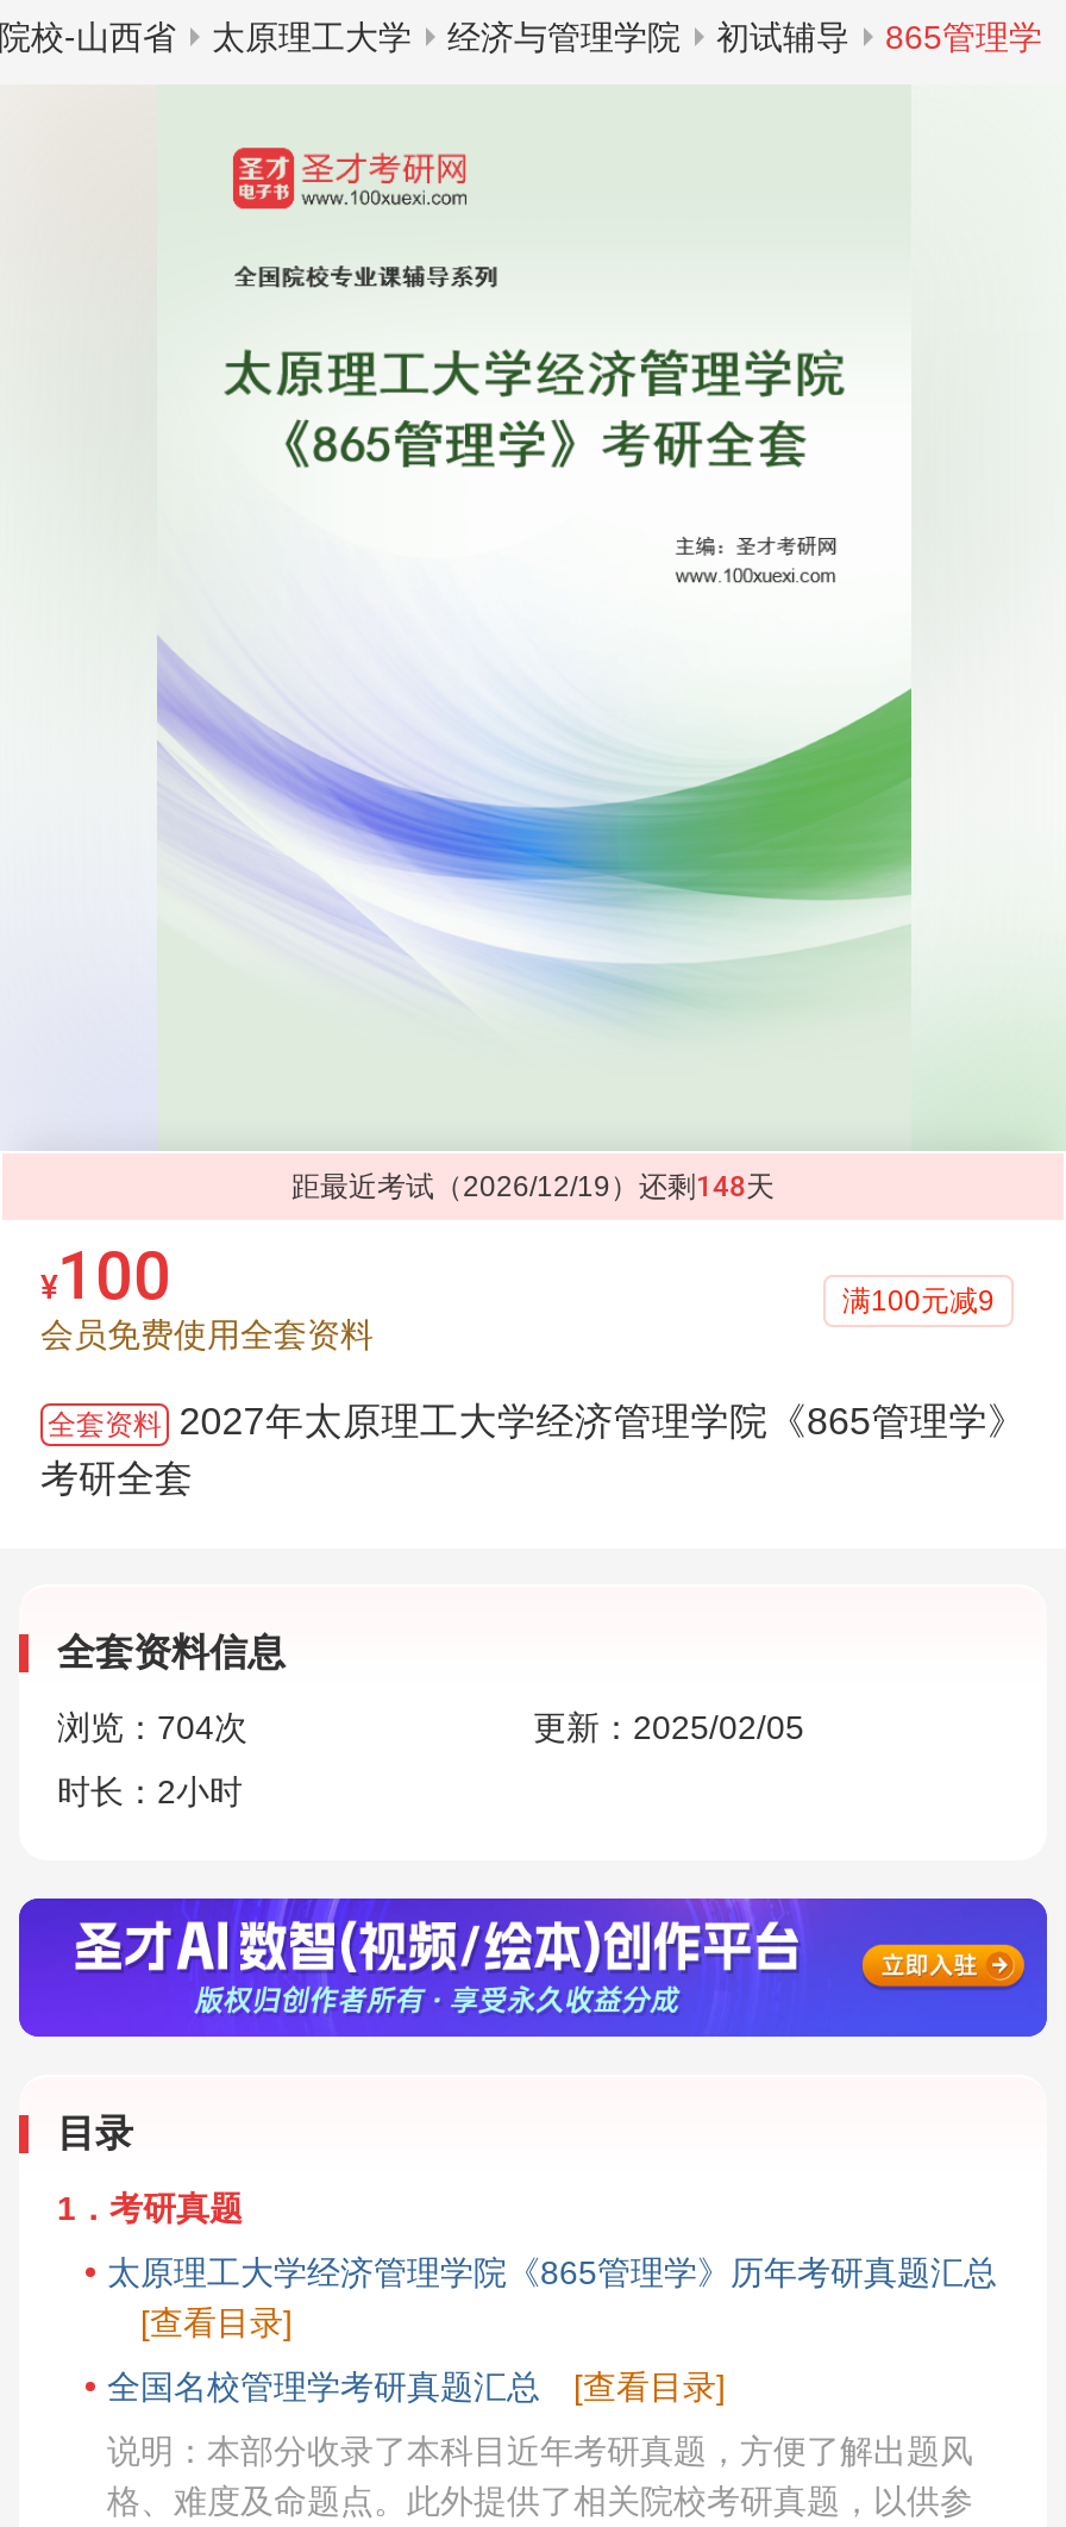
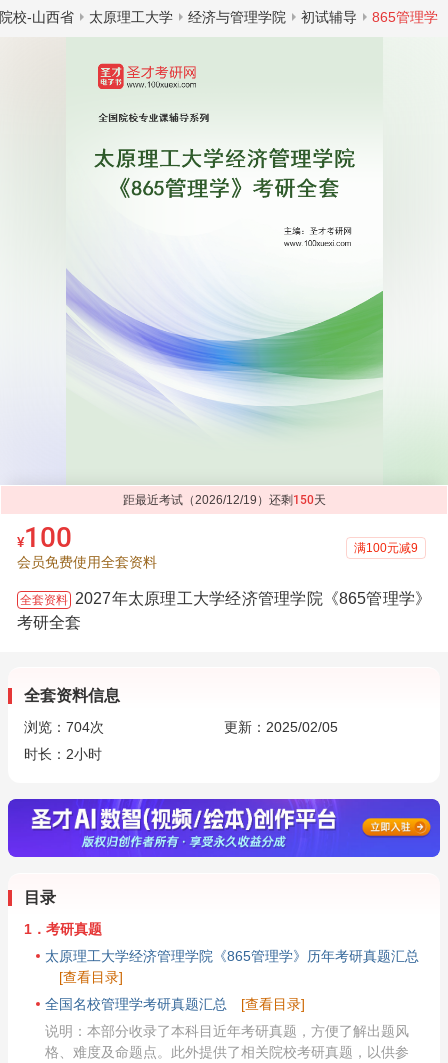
- 距最近考试（2026/12/19）还剩148天
+ 距最近考试（2026/12/19）还剩150天
